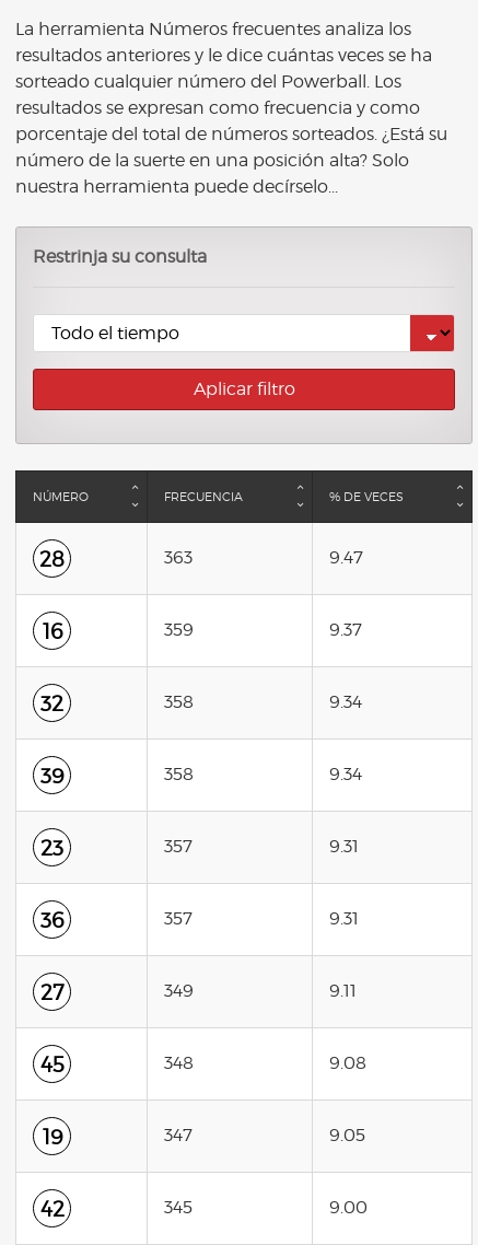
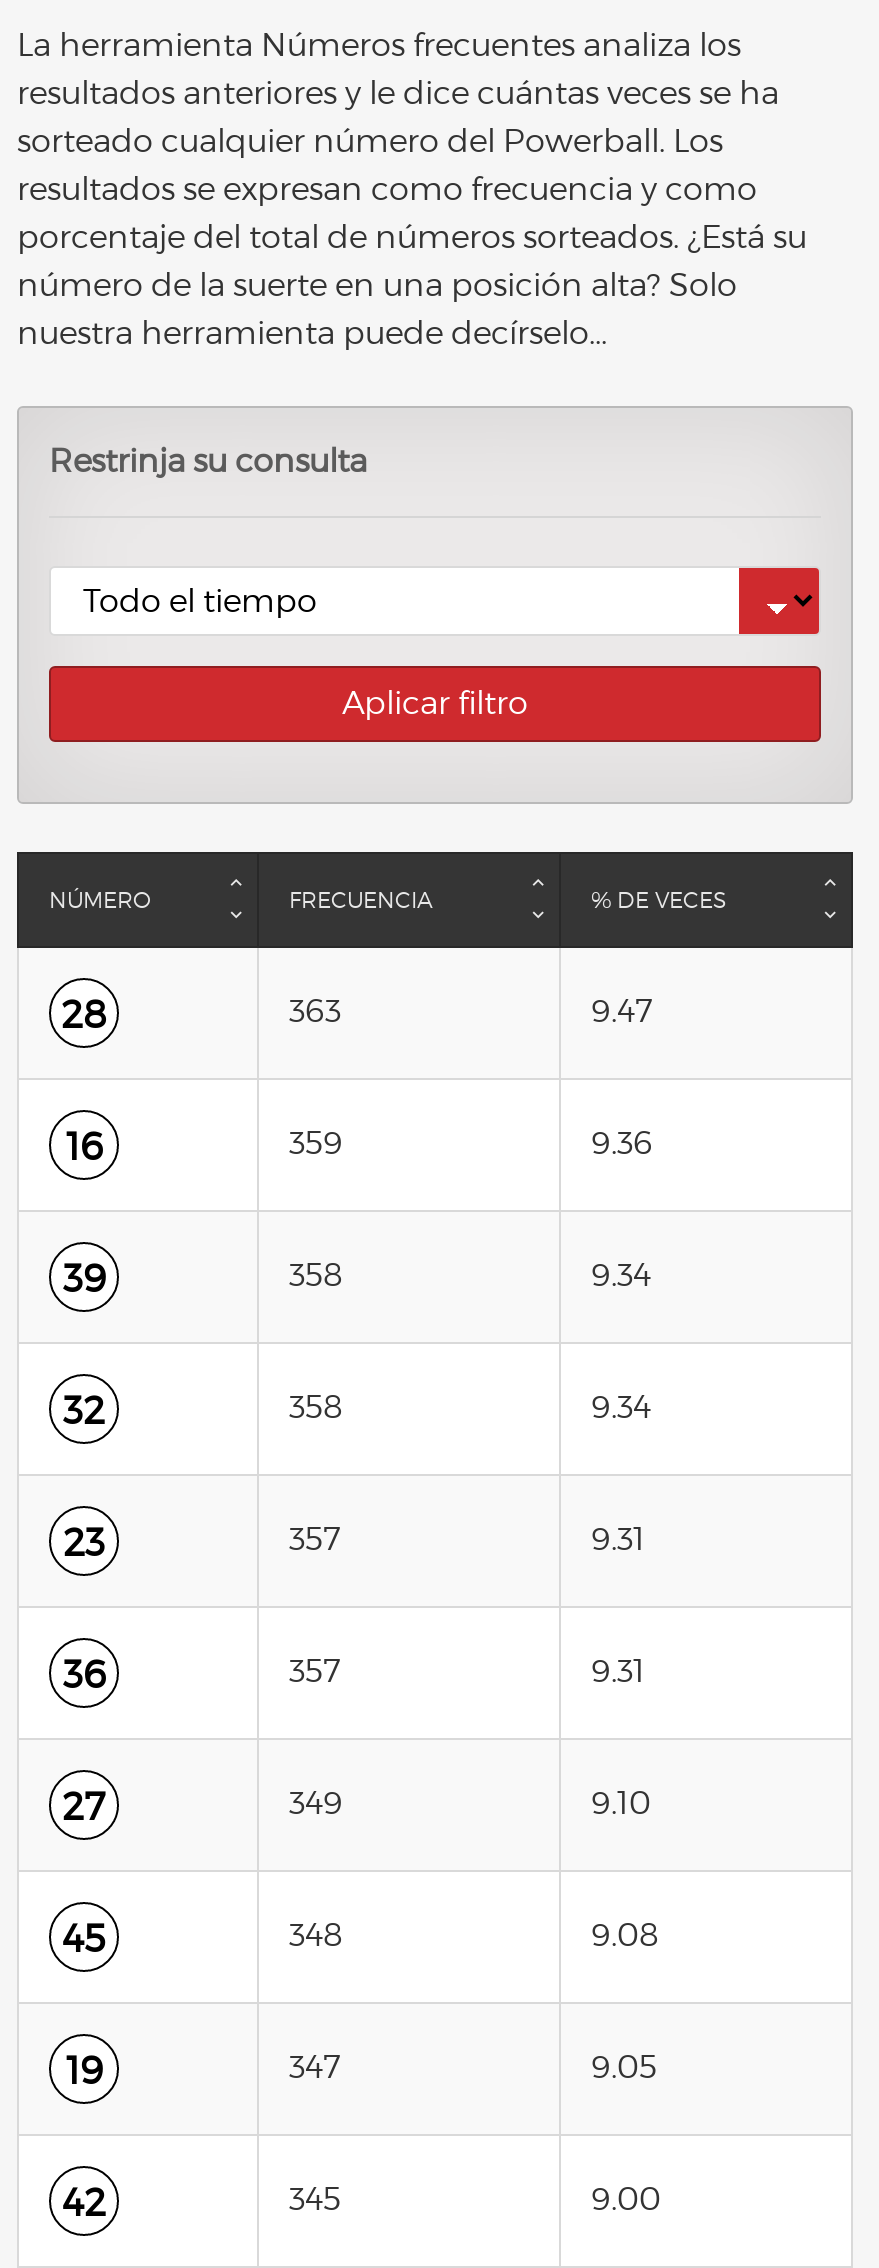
- 9.37
+ 9.36

- 32
+ 39

- 39
+ 32

- 9.11
+ 9.10
